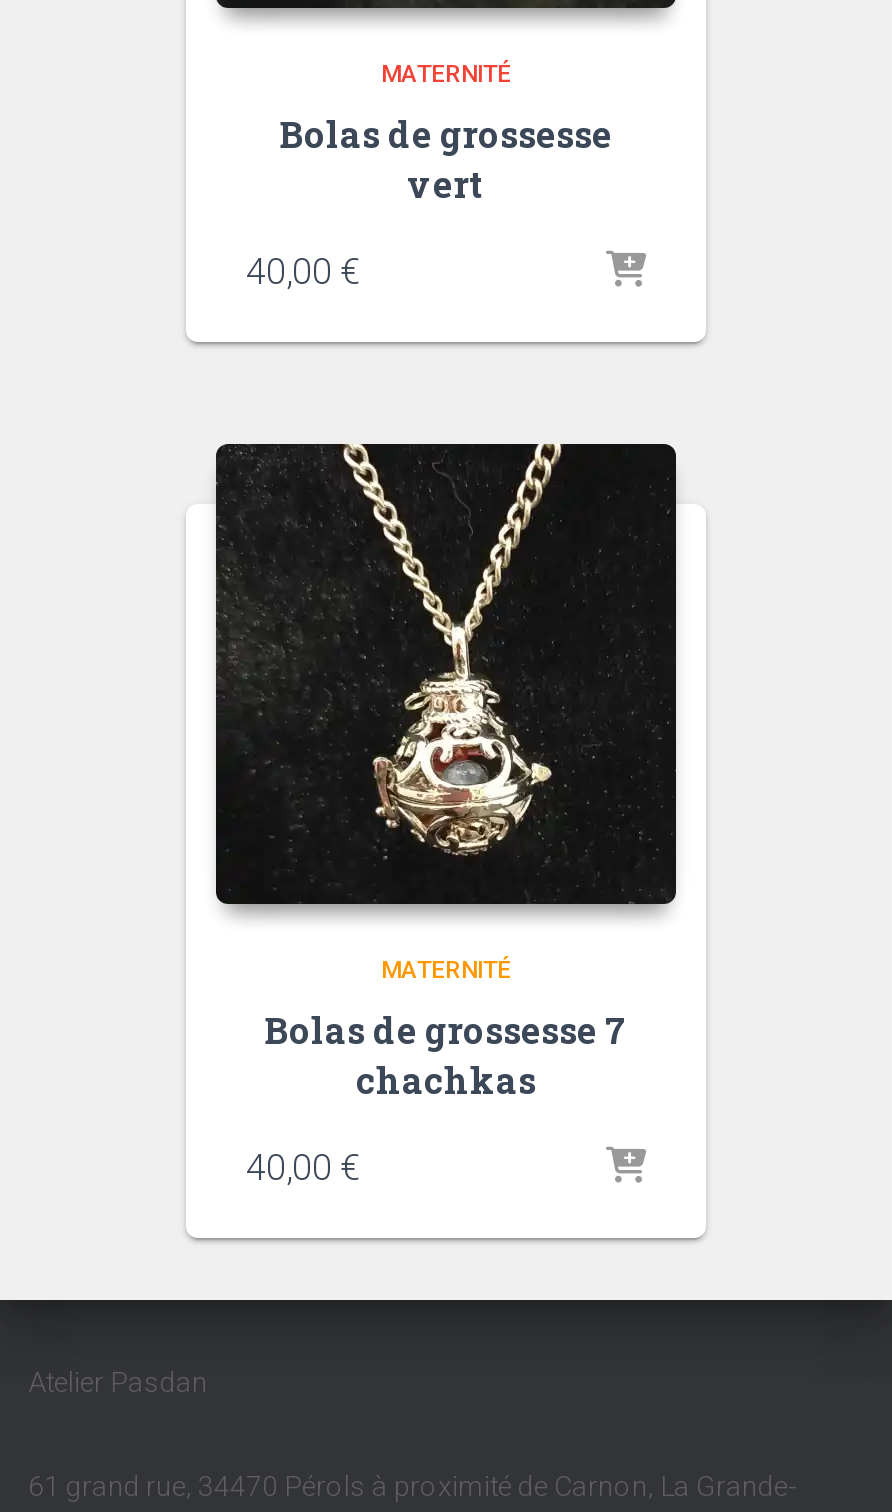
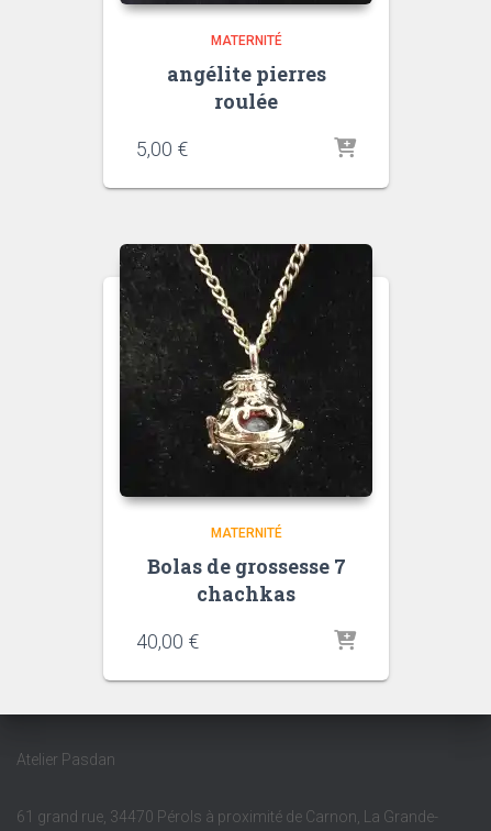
- Bolas de grossesse
- vert
+ angélite pierres
+ roulée

- 40,00 €
+ 5,00 €
